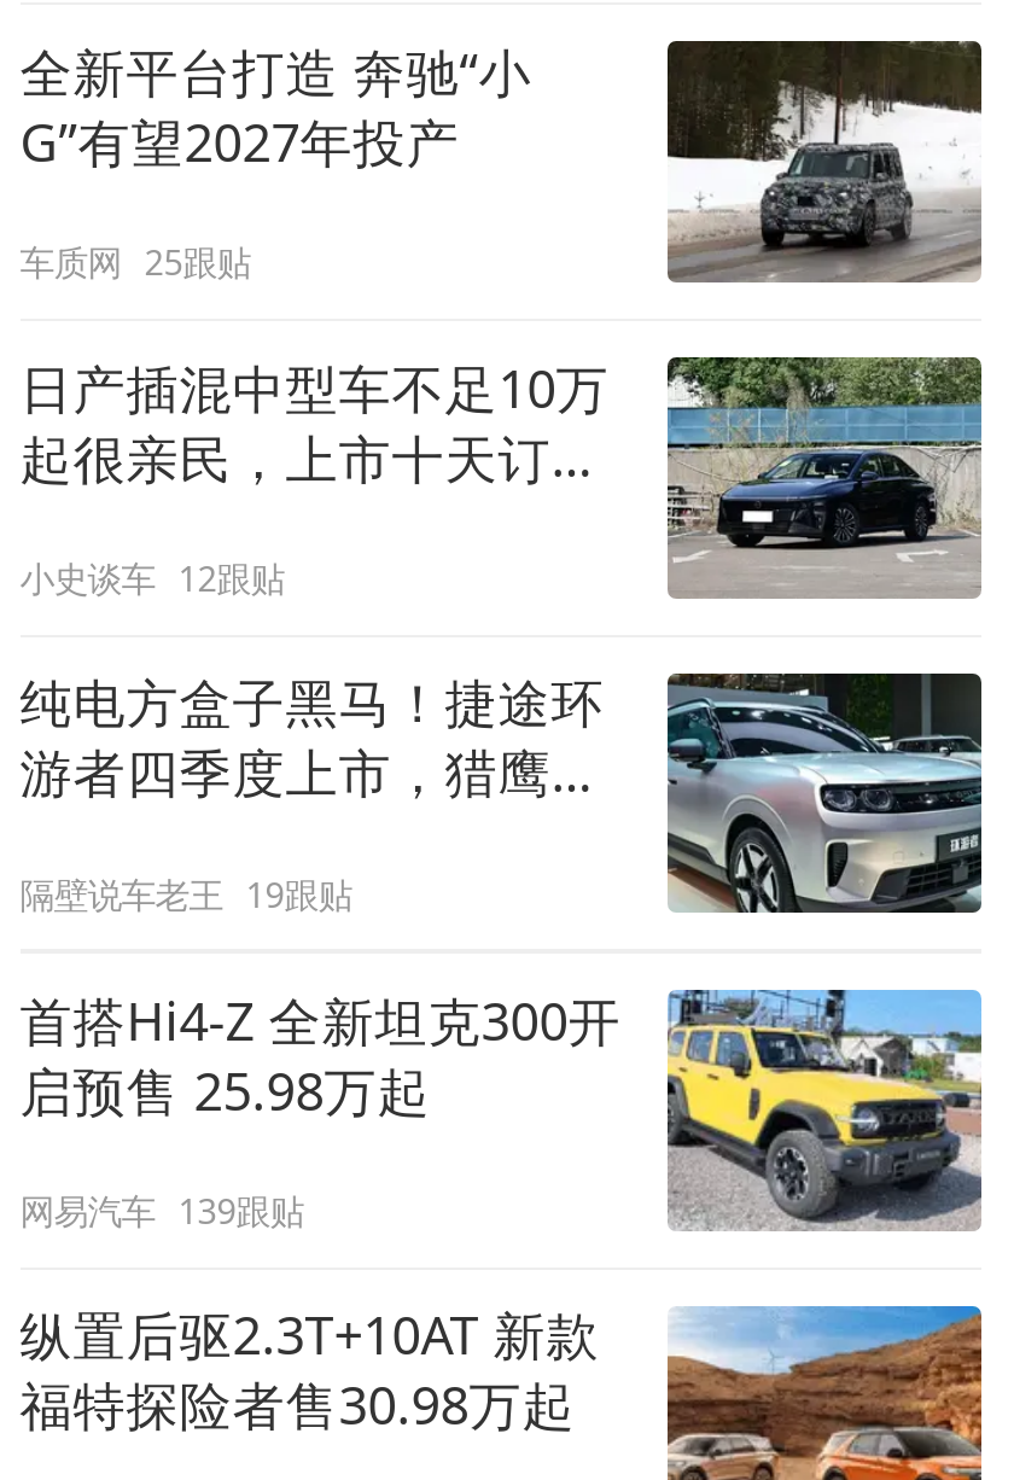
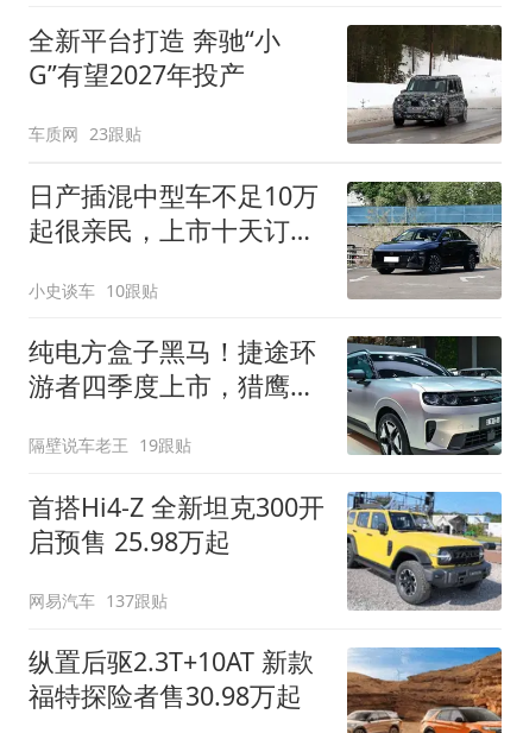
- 车质网 25跟贴
+ 车质网 23跟贴

- 小史谈车 12跟贴
+ 小史谈车 10跟贴

- 网易汽车 139跟贴
+ 网易汽车 137跟贴
